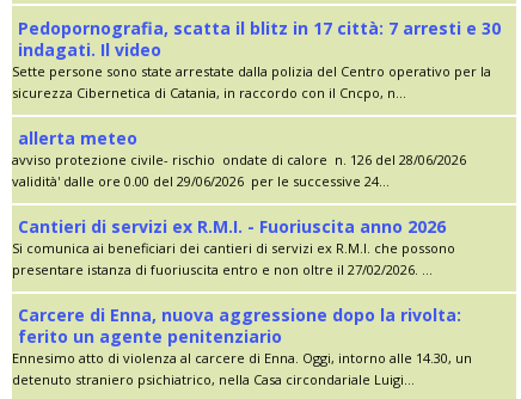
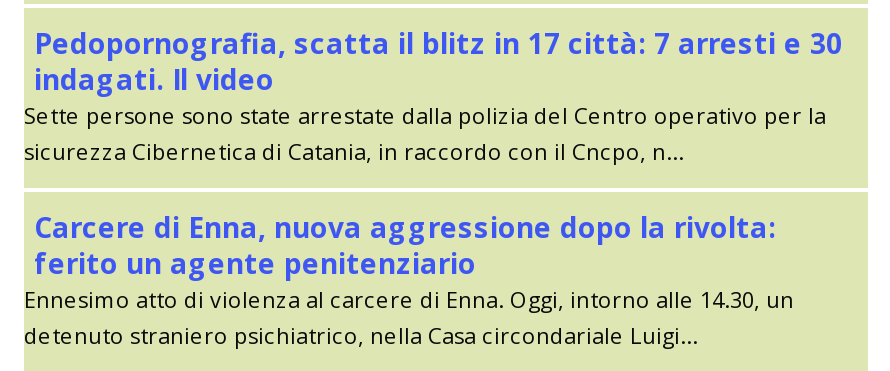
- allerta meteo
- avviso protezione civile- rischio ondate di calore n. 126 del 28/06/2026
- validità' dalle ore 0.00 del 29/06/2026 per le successive 24...
- Cantieri di servizi ex R.M.I. - Fuoriuscita anno 2026
- Si comunica ai beneficiari dei cantieri di servizi ex R.M.I. che possono
- presentare istanza di fuoriuscita entro e non oltre il 27/02/2026. ...
